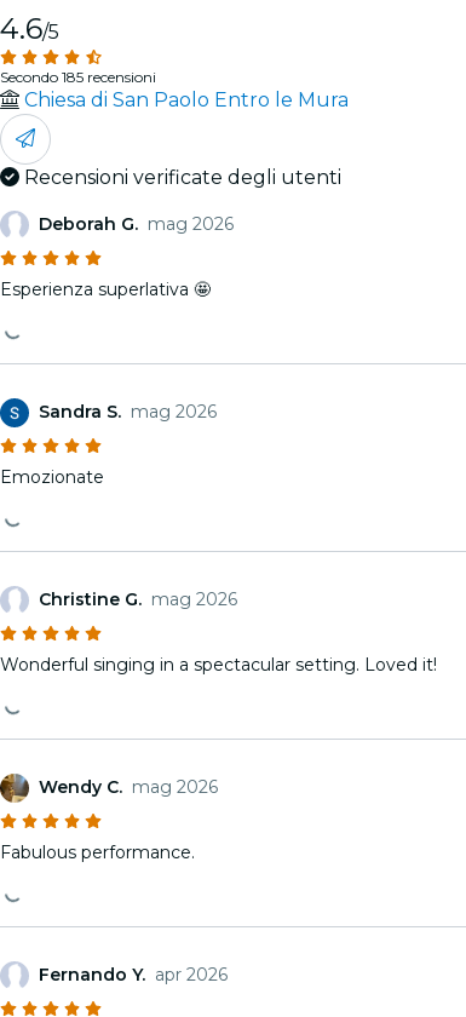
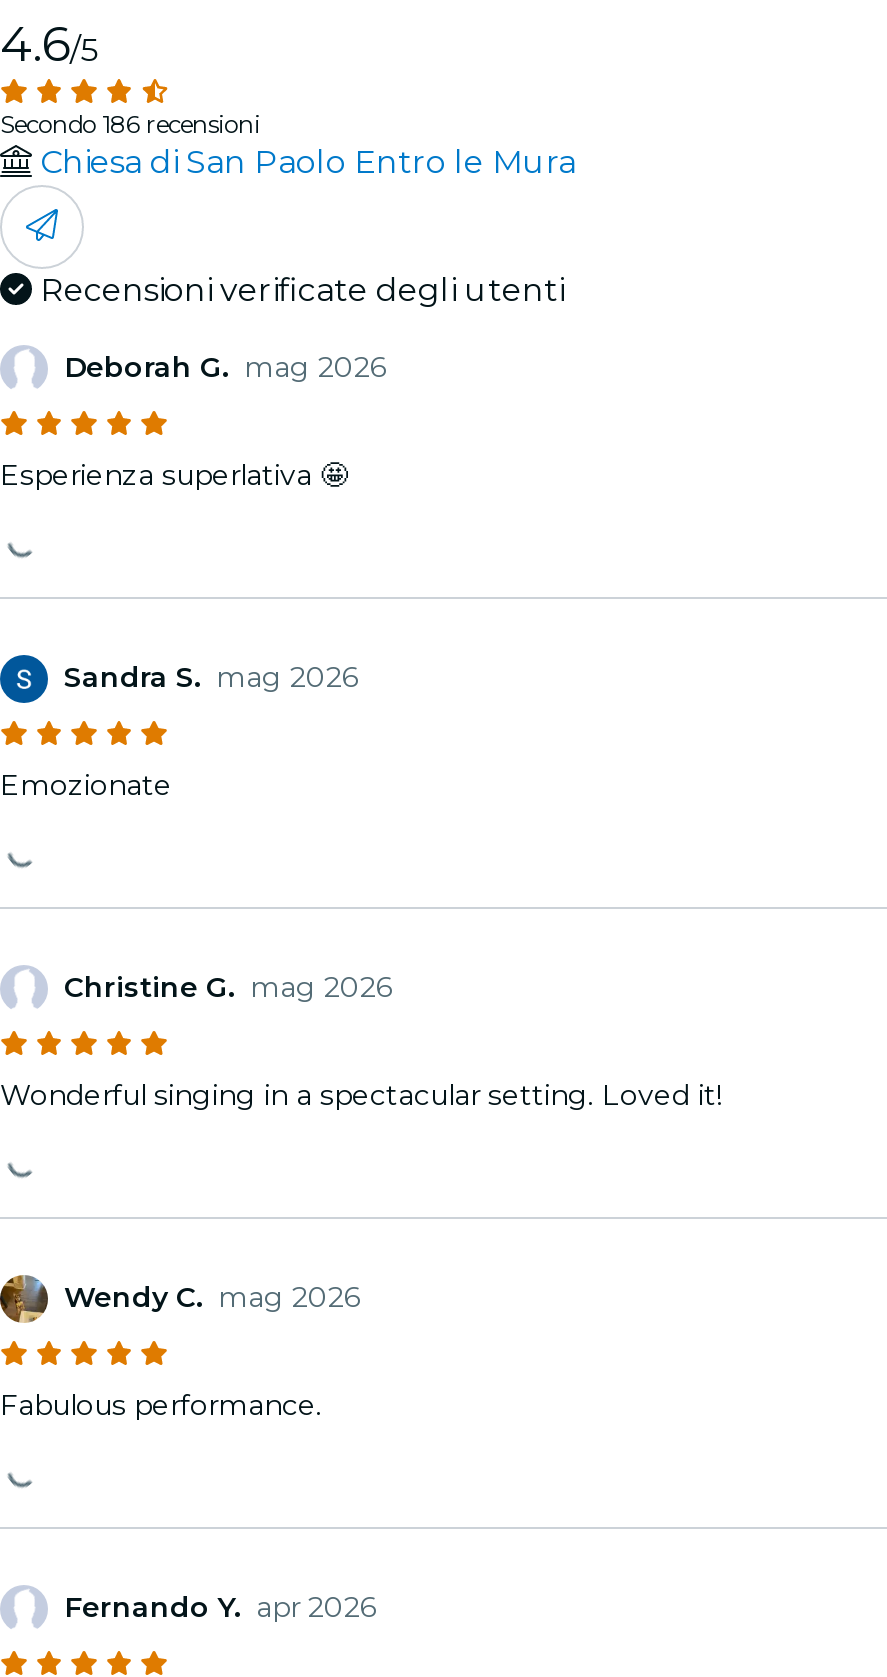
- Secondo 185 recensioni
+ Secondo 186 recensioni
